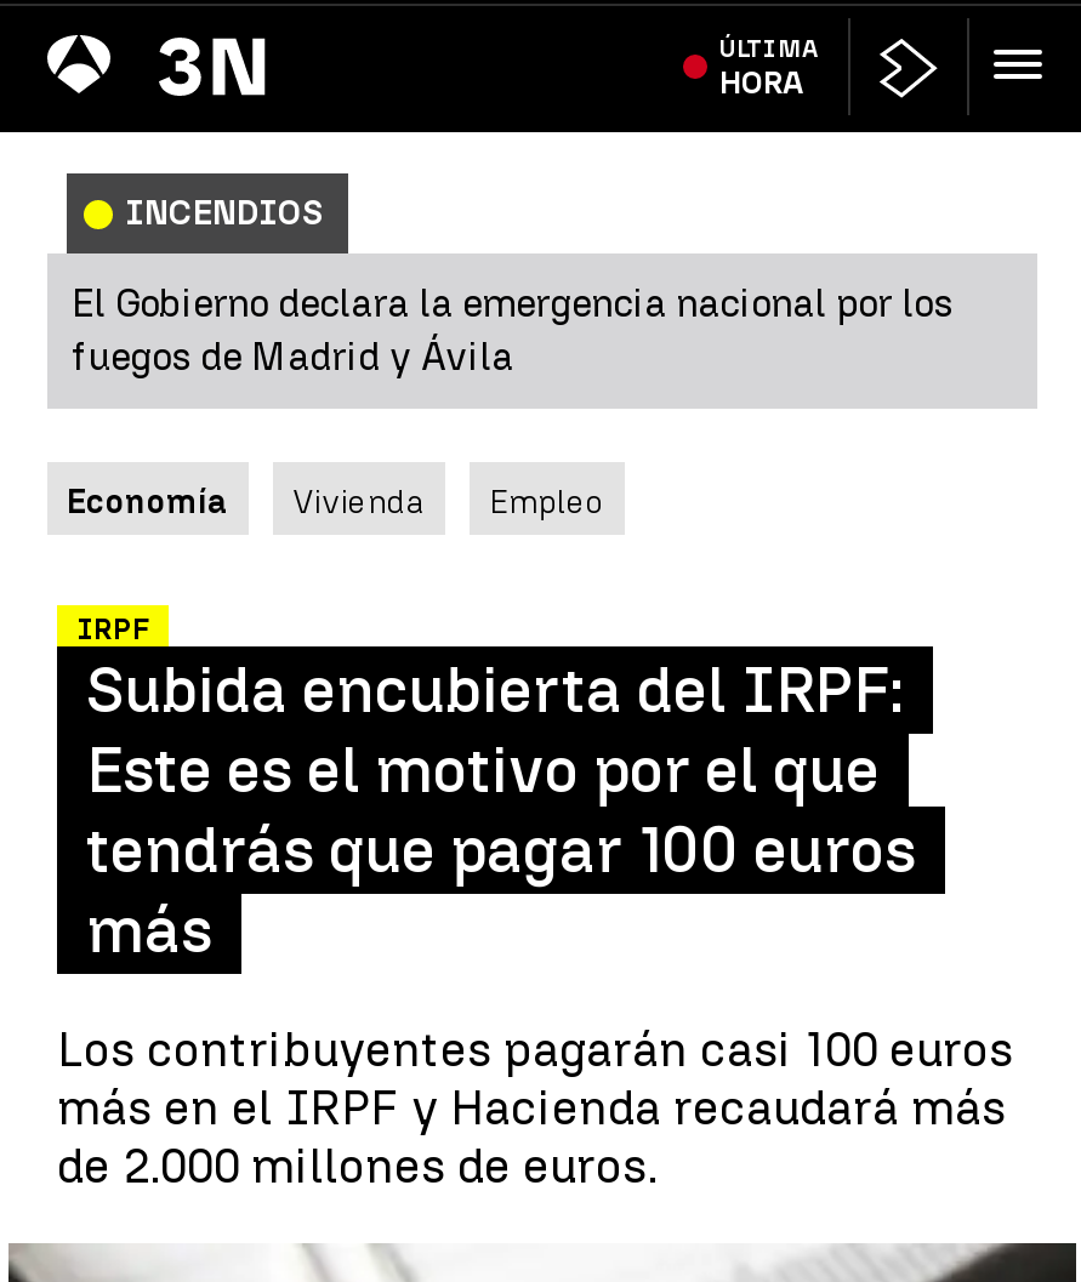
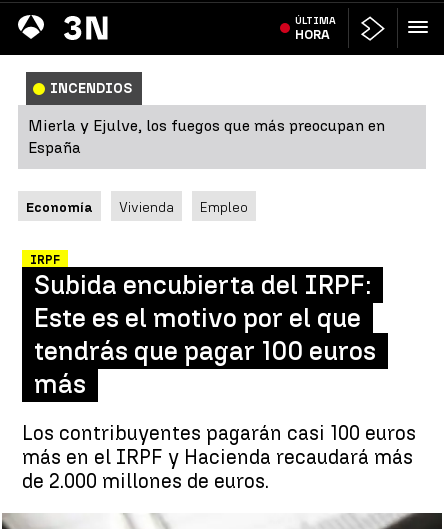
- El Gobierno declara la emergencia nacional por los
- fuegos de Madrid y Ávila
+ Mierla y Ejulve, los fuegos que más preocupan en
+ España
